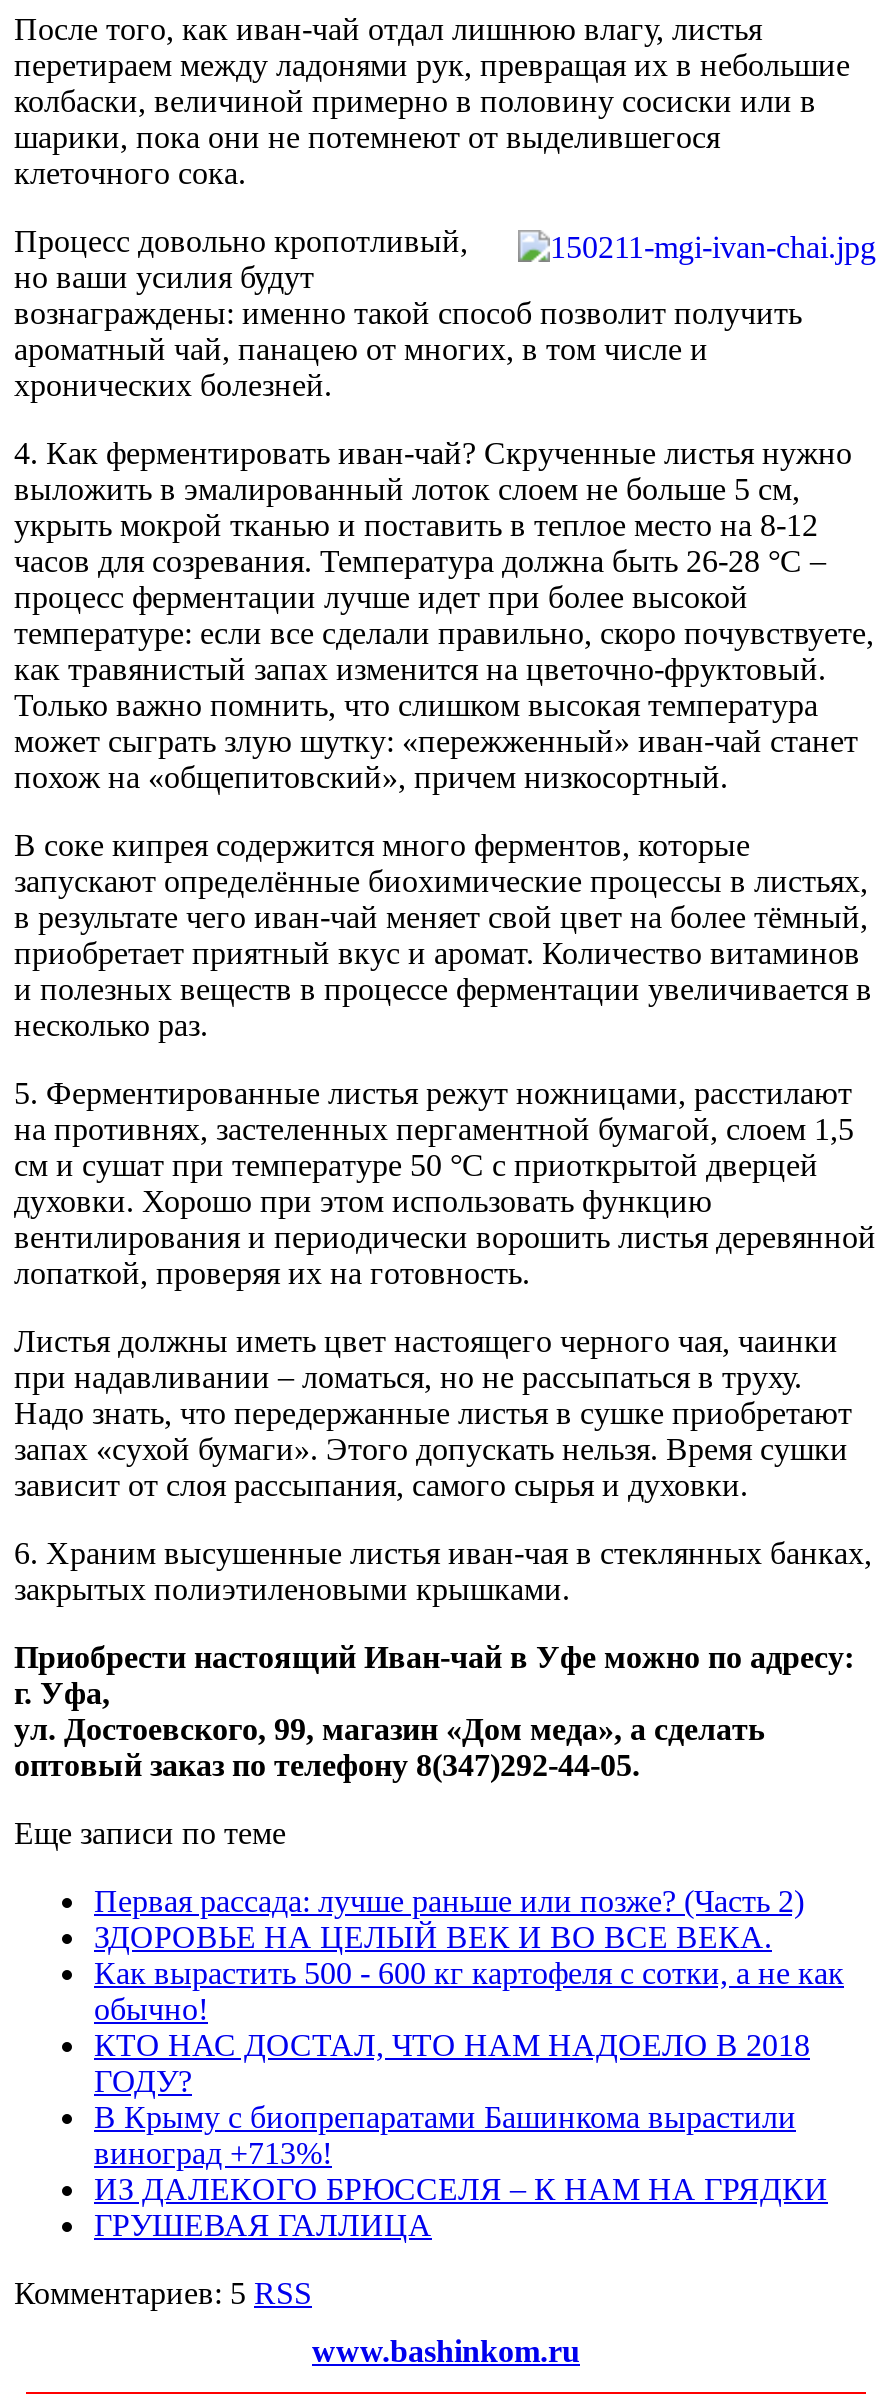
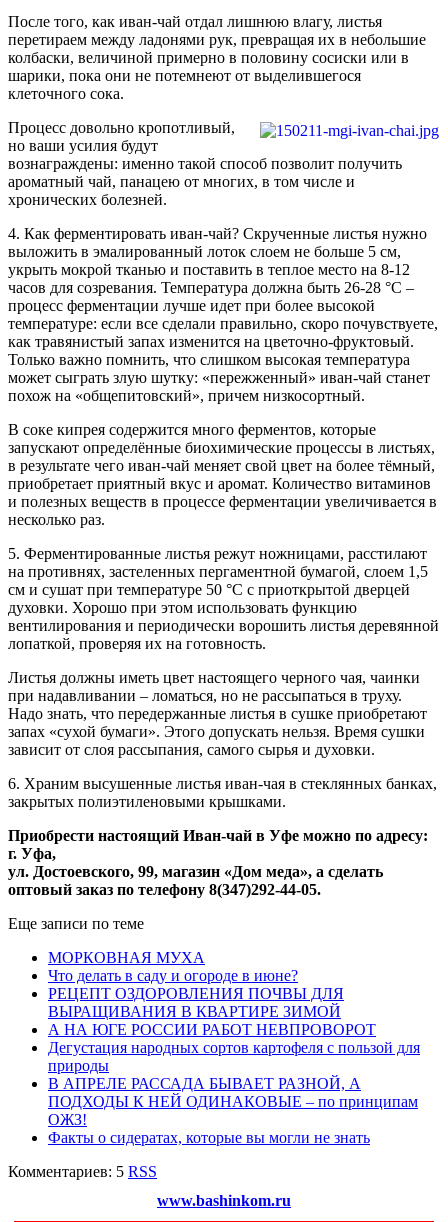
- Первая рассада: лучше раньше или позже? (Часть 2)
- ЗДОРОВЬЕ НА ЦЕЛЫЙ ВЕК И ВО ВСЕ ВЕКА.
- Как вырастить 500 - 600 кг картофеля с сотки, а не как
- обычно!
- КТО НАС ДОСТАЛ, ЧТО НАМ НАДОЕЛО В 2018
- ГОДУ?
- В Крыму с биопрепаратами Башинкома вырастили
- виноград +713%!
- ИЗ ДАЛЕКОГО БРЮССЕЛЯ – К НАМ НА ГРЯДКИ
- ГРУШЕВАЯ ГАЛЛИЦА
+ МОРКОВНАЯ МУХА
+ Что делать в саду и огороде в июне?
+ РЕЦЕПТ ОЗДОРОВЛЕНИЯ ПОЧВЫ ДЛЯ
+ ВЫРАЩИВАНИЯ В КВАРТИРЕ ЗИМОЙ
+ А НА ЮГЕ РОССИИ РАБОТ НЕВПРОВОРОТ
+ Дегустация народных сортов картофеля с пользой для
+ природы
+ В АПРЕЛЕ РАССАДА БЫВАЕТ РАЗНОЙ, А
+ ПОДХОДЫ К НЕЙ ОДИНАКОВЫЕ – по принципам
+ ОЖЗ!
+ Факты о сидератах, которые вы могли не знать
